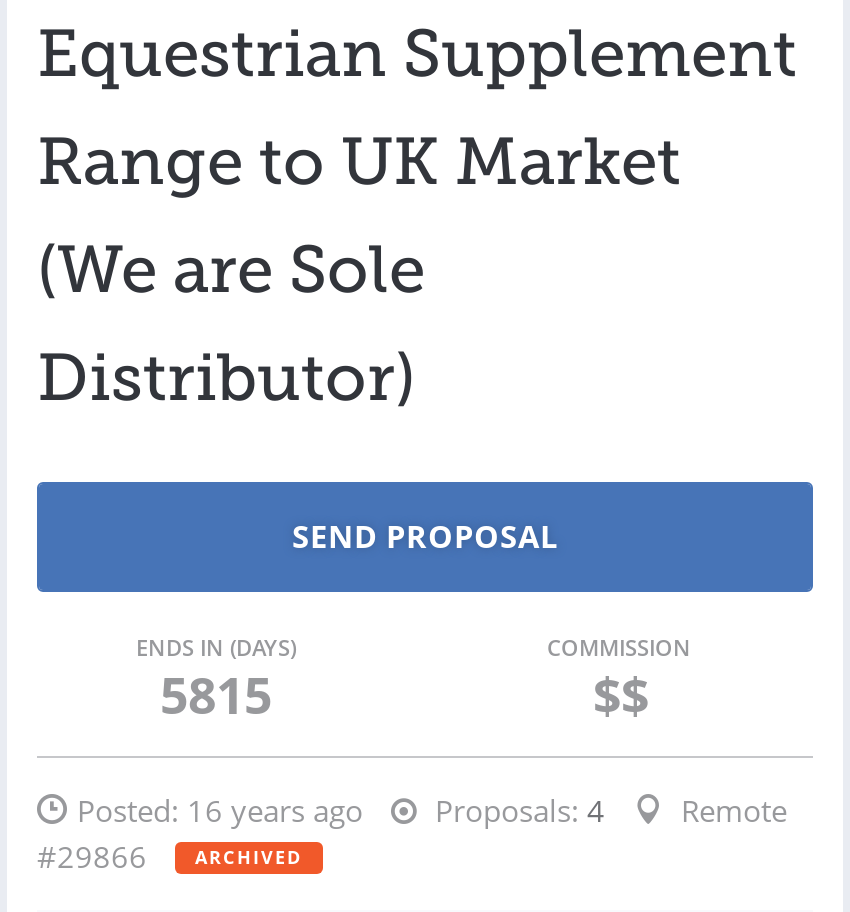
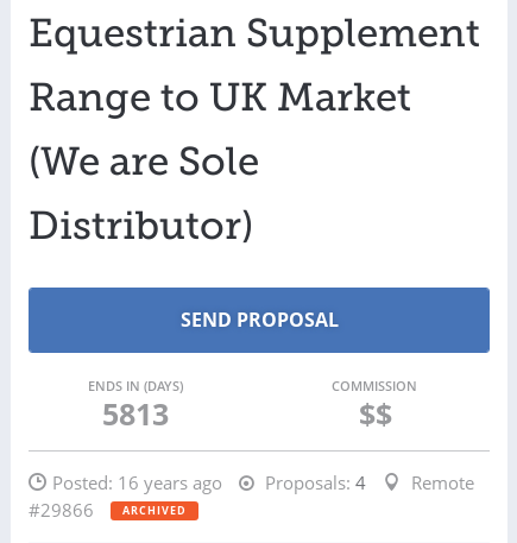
- 5815
+ 5813
